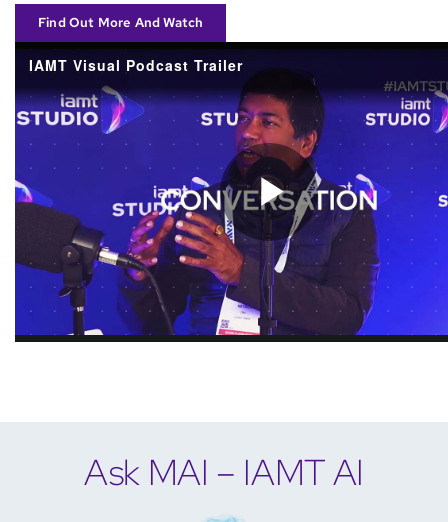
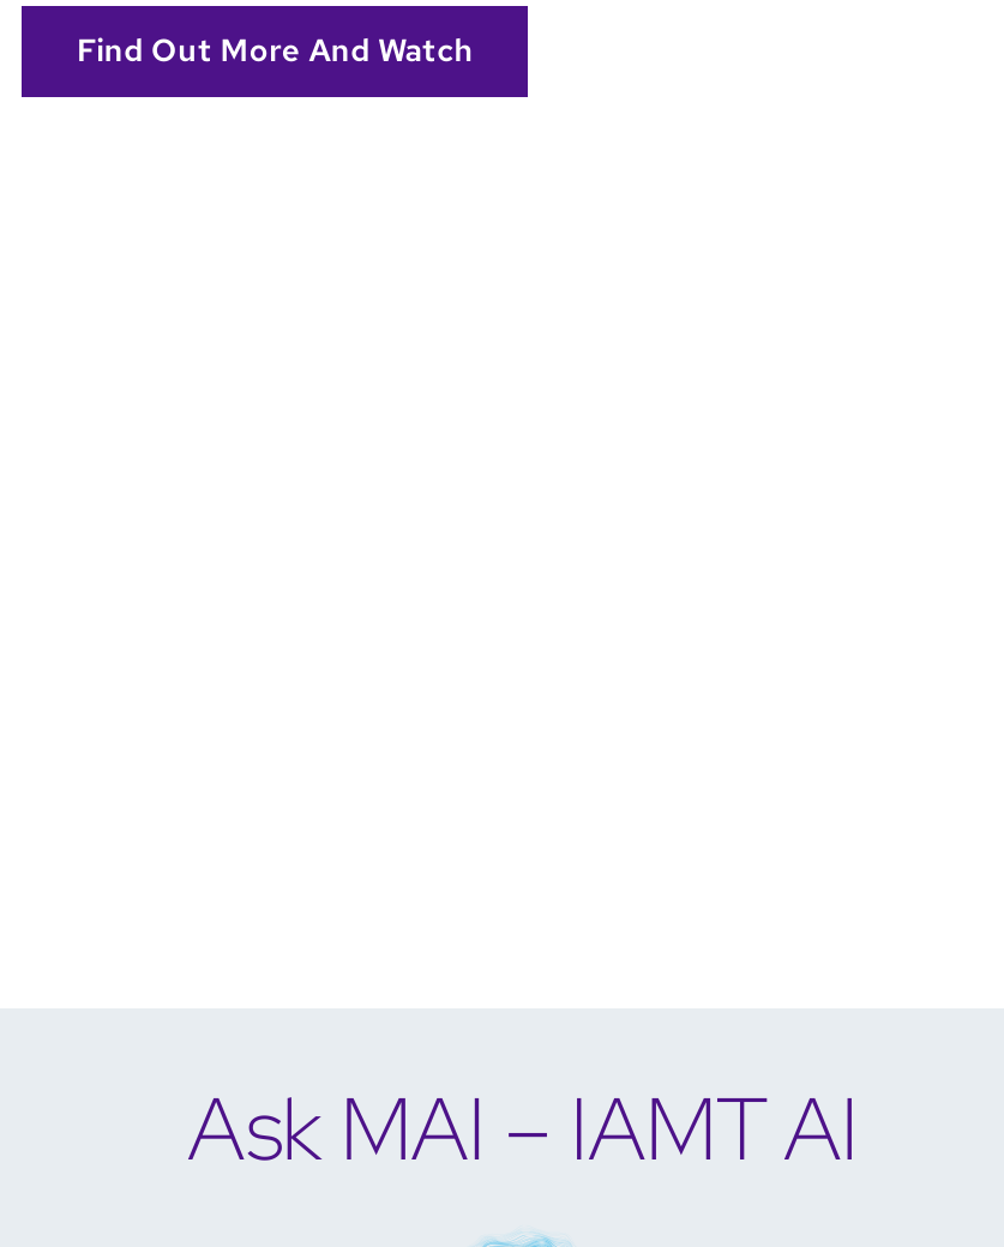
- [image]
